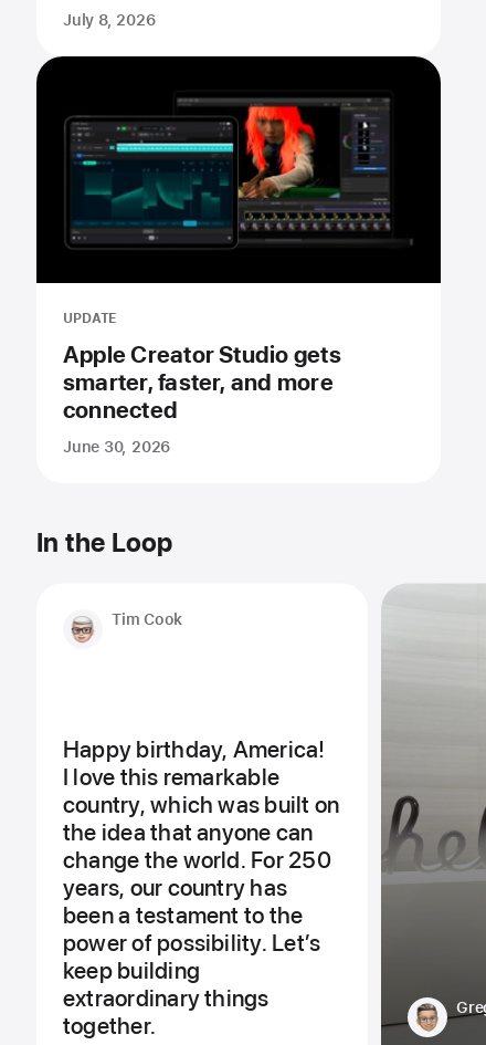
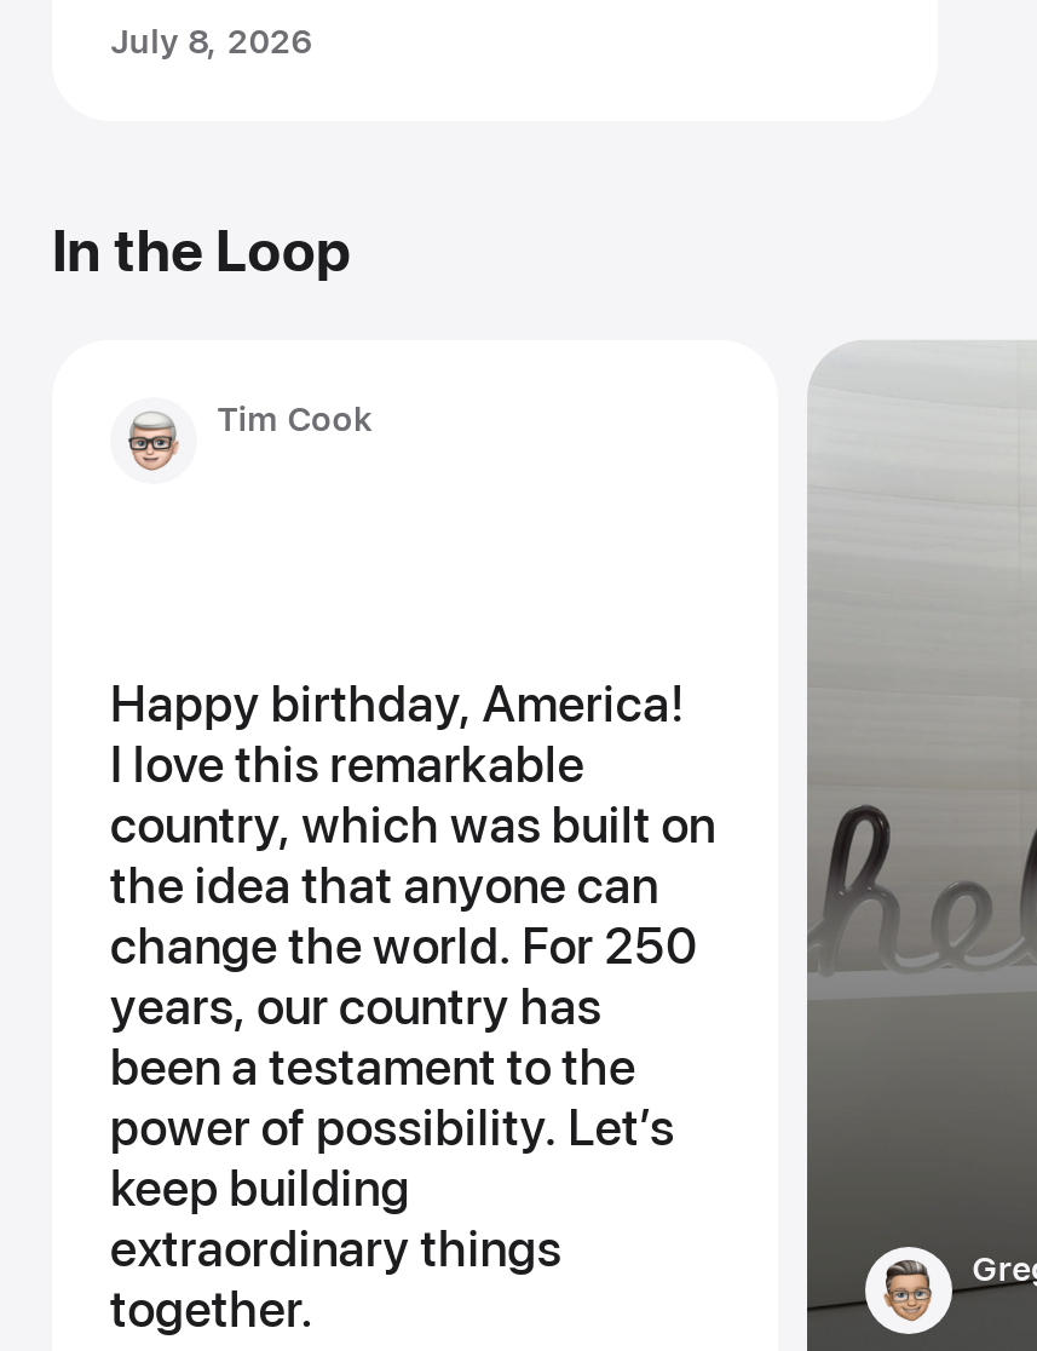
- [image]
- UPDATE
- Apple Creator Studio gets
- smarter, faster, and more
- connected
- June 30, 2026
